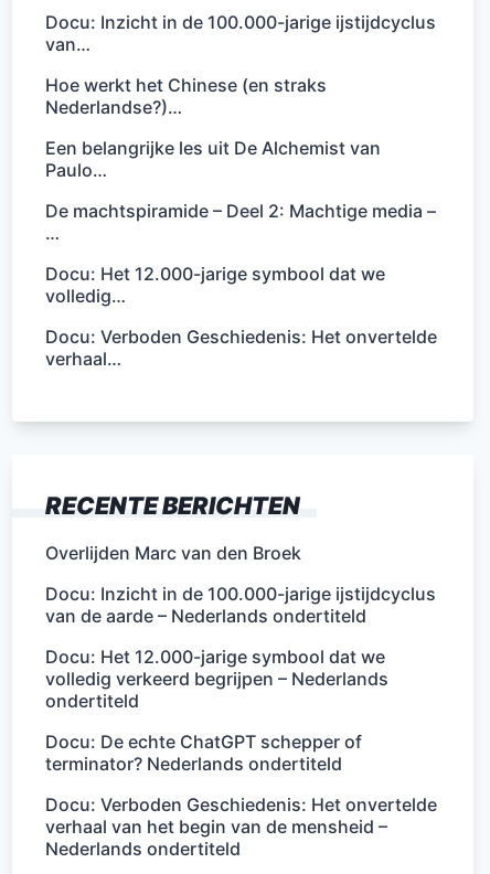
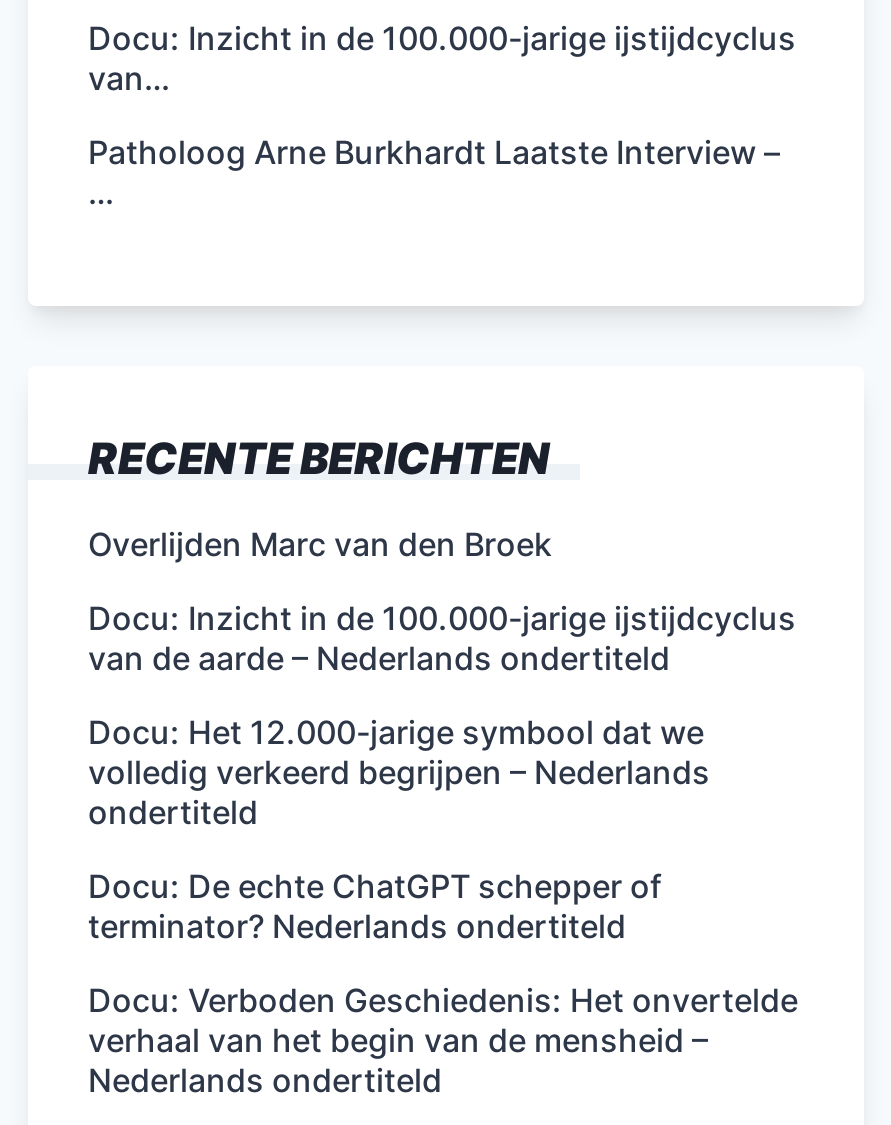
- Hoe werkt het Chinese (en straks
- Nederlandse?)…
- Een belangrijke les uit De Alchemist van
- Paulo…
- De machtspiramide – Deel 2: Machtige media –
+ Patholoog Arne Burkhardt Laatste Interview –

- Docu: Het 12.000-jarige symbool dat we
- volledig…
- Docu: Verboden Geschiedenis: Het onvertelde
- verhaal…
